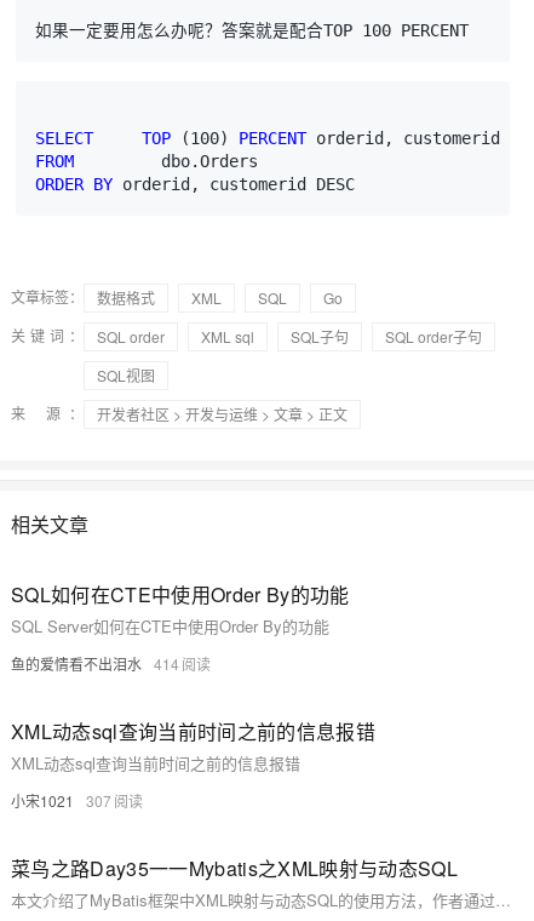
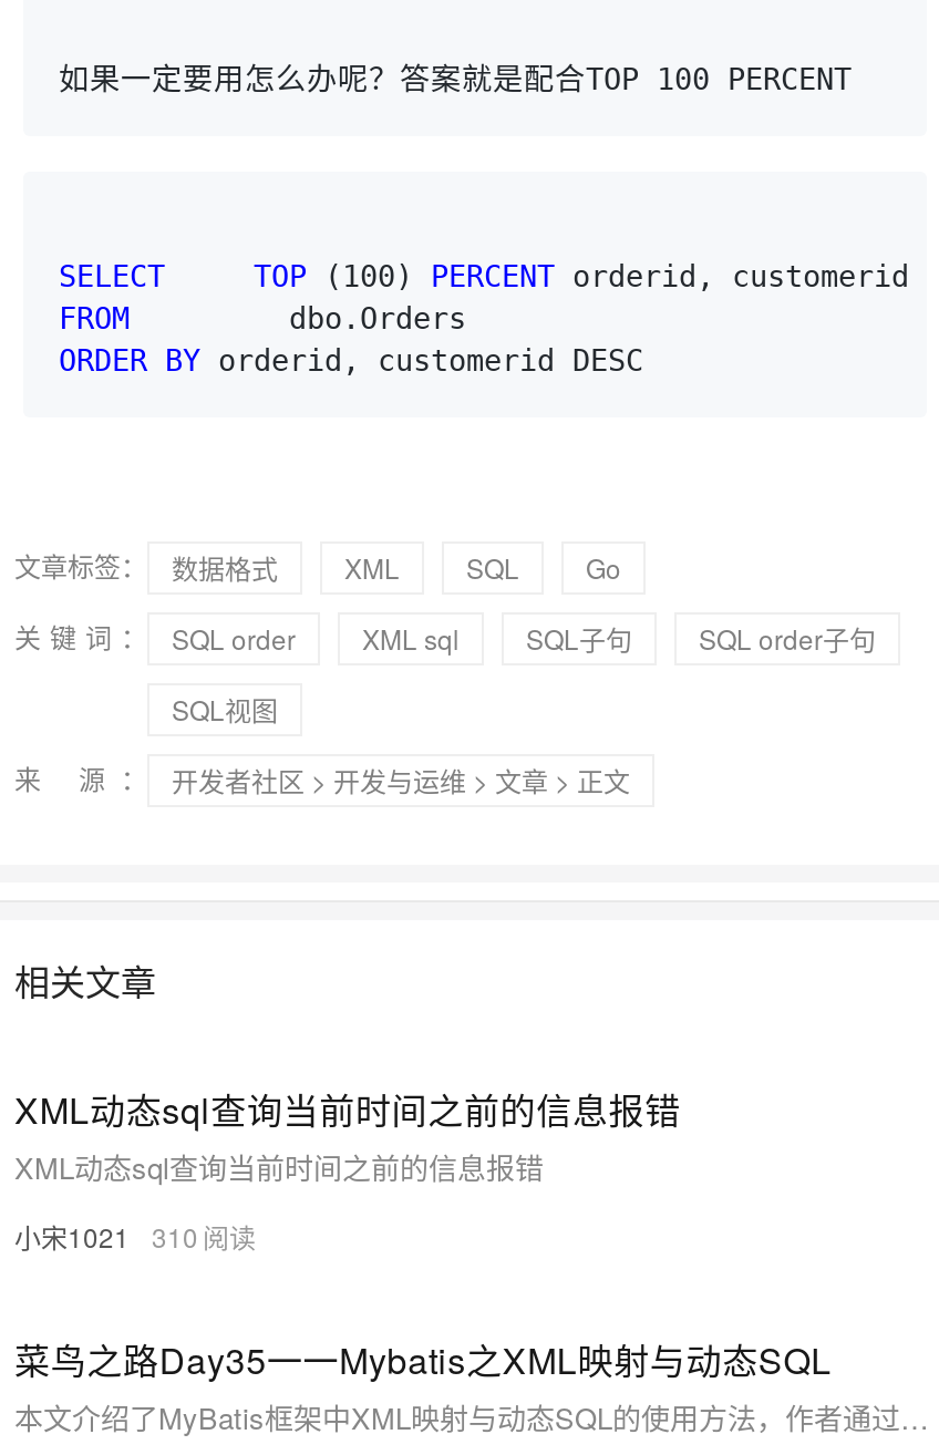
- SQL如何在CTE中使用Order By的功能
- SQL Server如何在CTE中使用Order By的功能
- 鱼的爱情看不出泪水 414

- 小宋1021 307
+ 小宋1021 310
